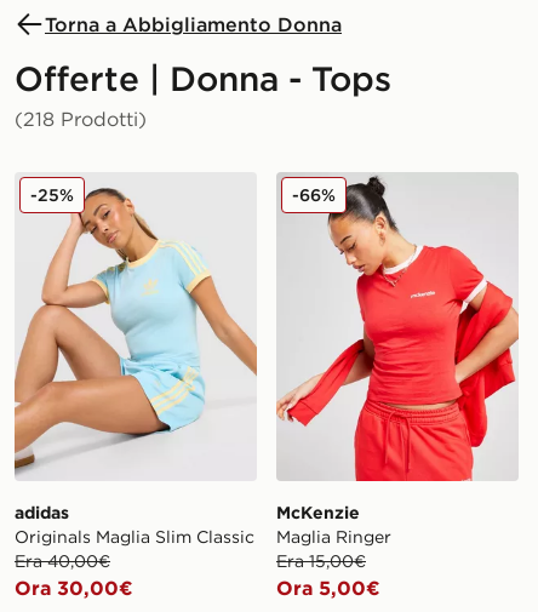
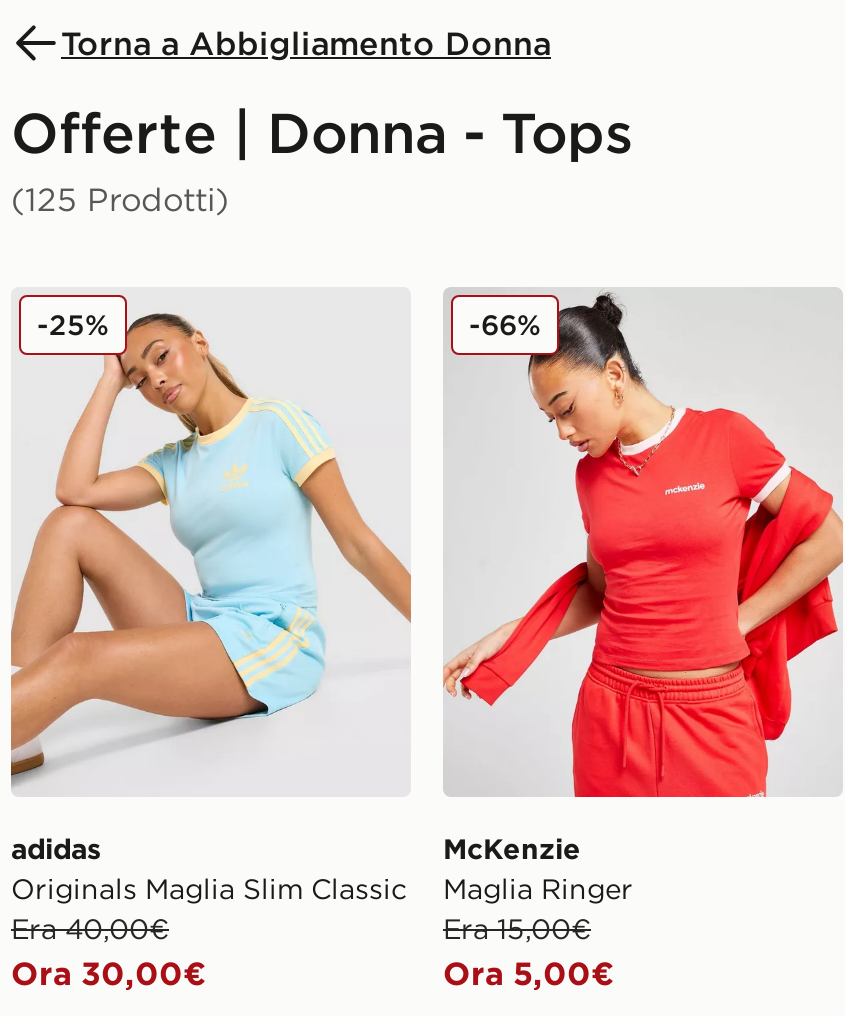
- (218 Prodotti)
+ (125 Prodotti)
